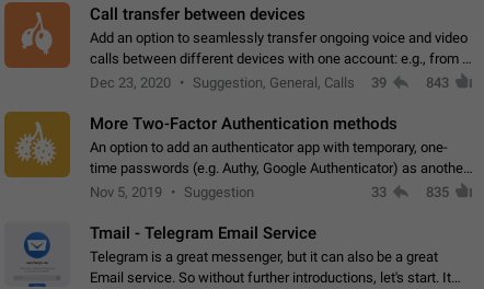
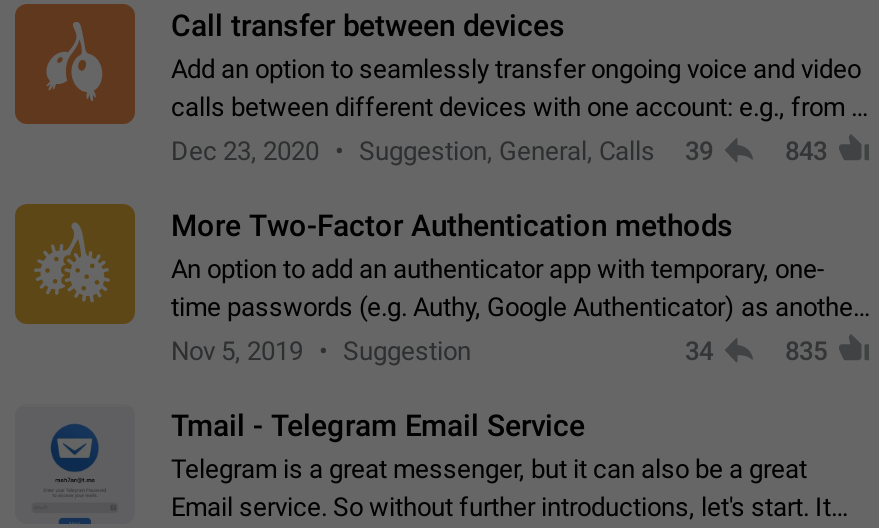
- 33
+ 34
